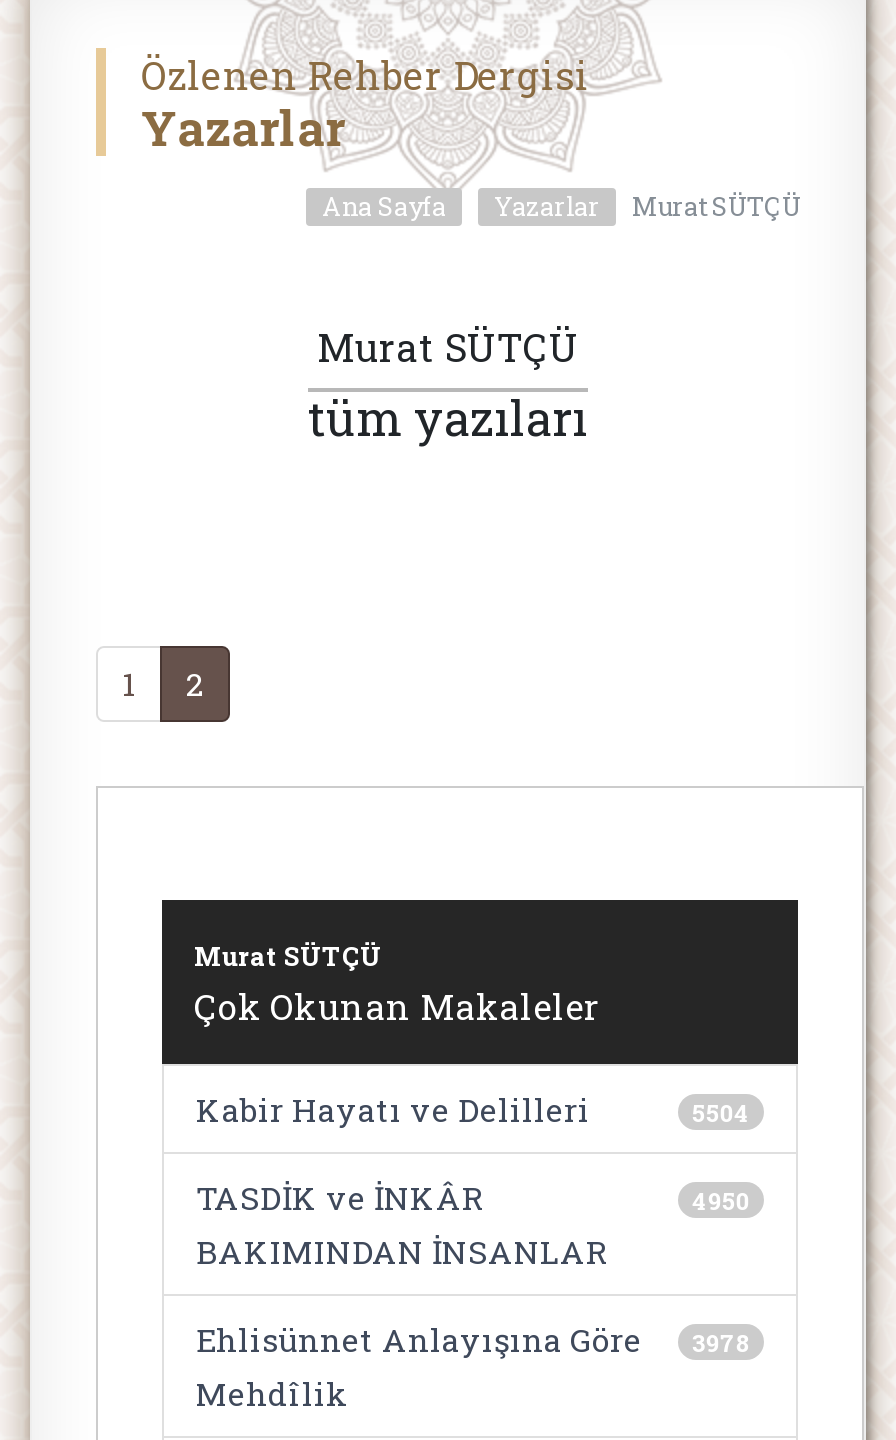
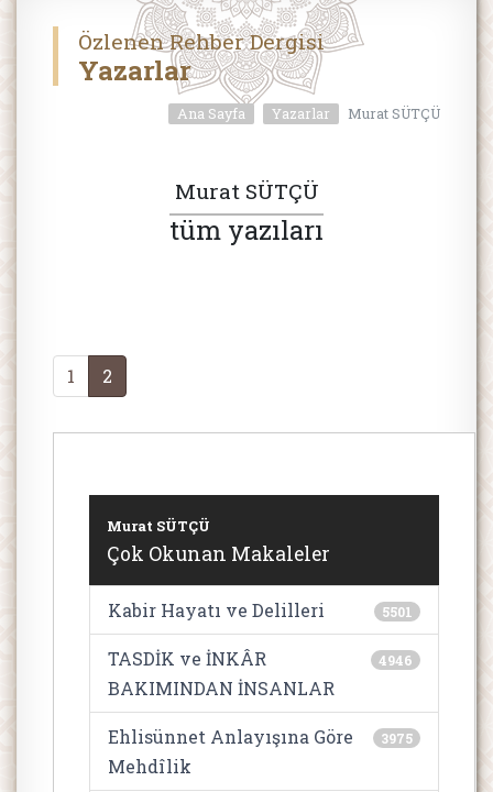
- 5504
+ 5501

- 4950
+ 4946

- Ehlisünnet Anlayışına Göre 3978
+ Ehlisünnet Anlayışına Göre 3975
